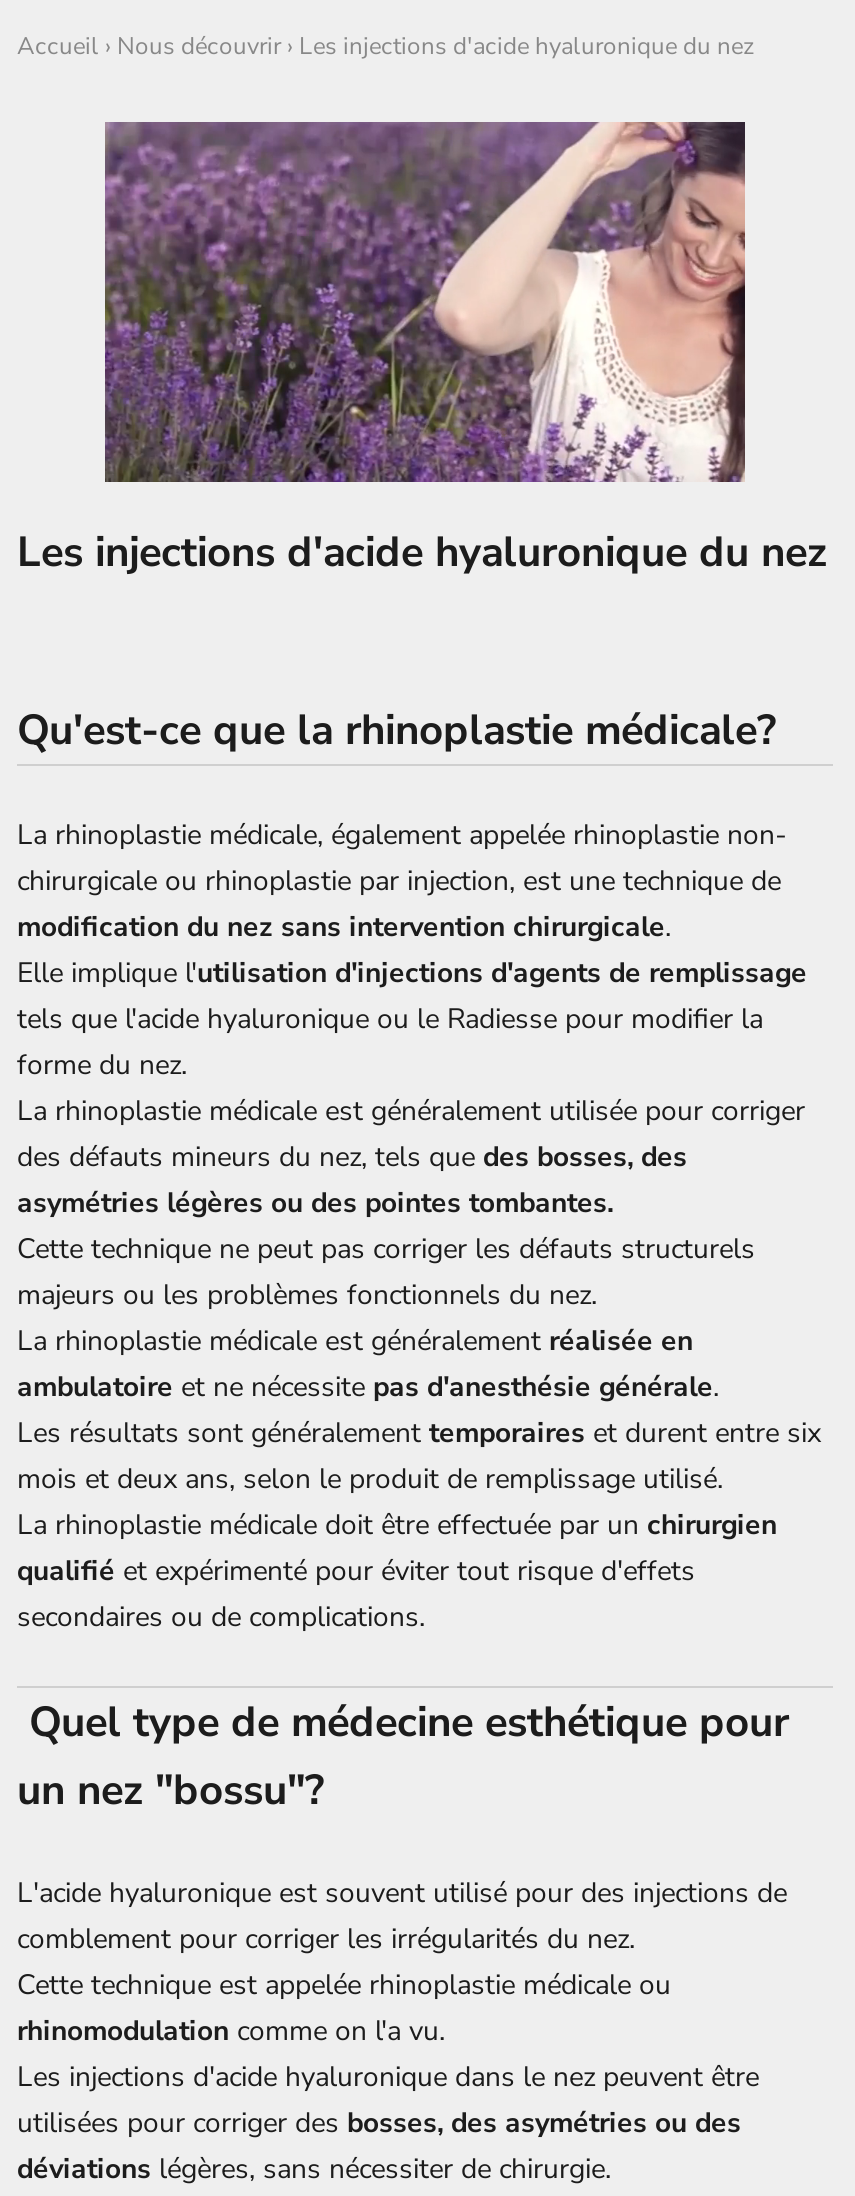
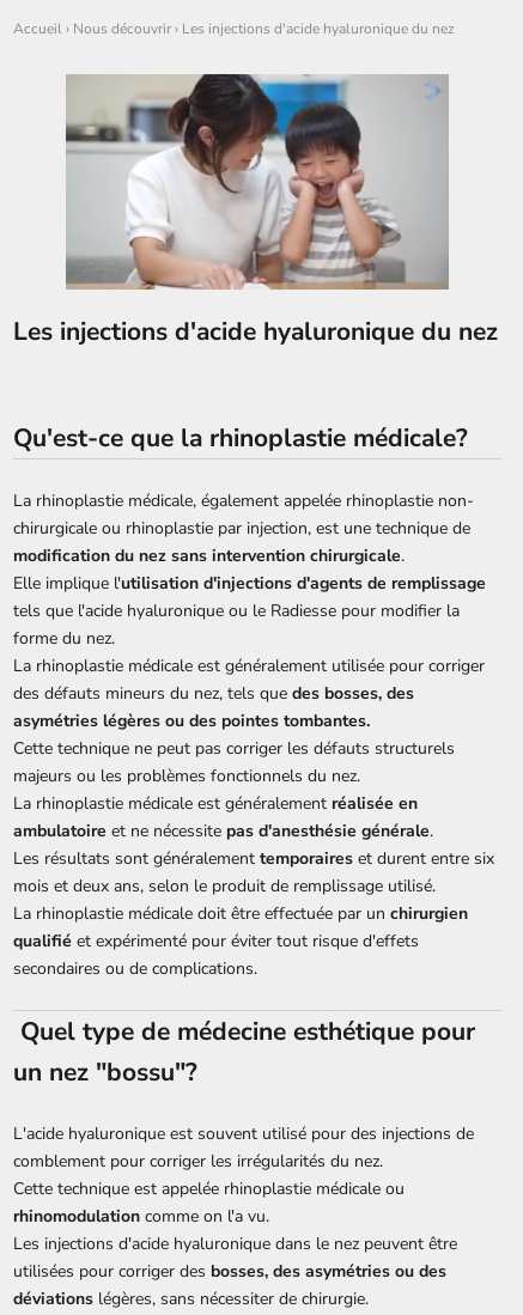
- [image]
+ [image]
